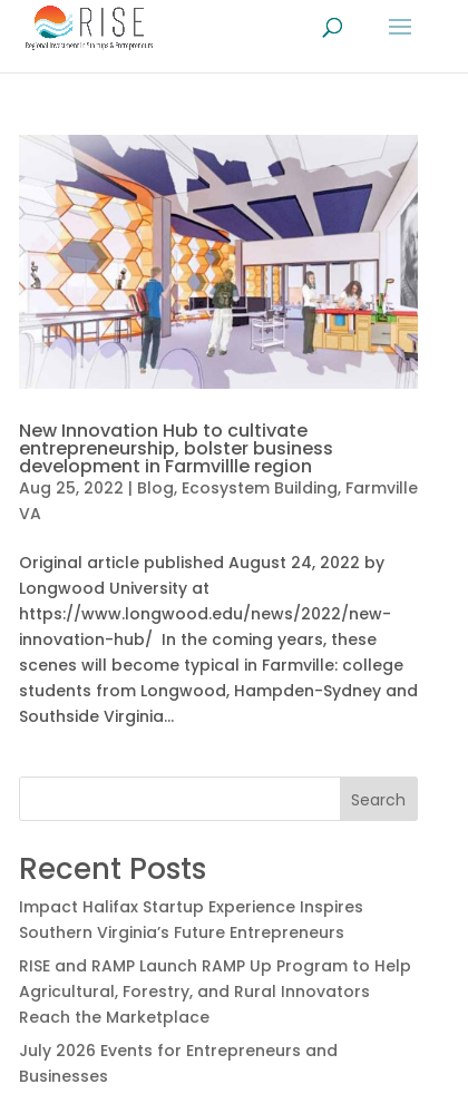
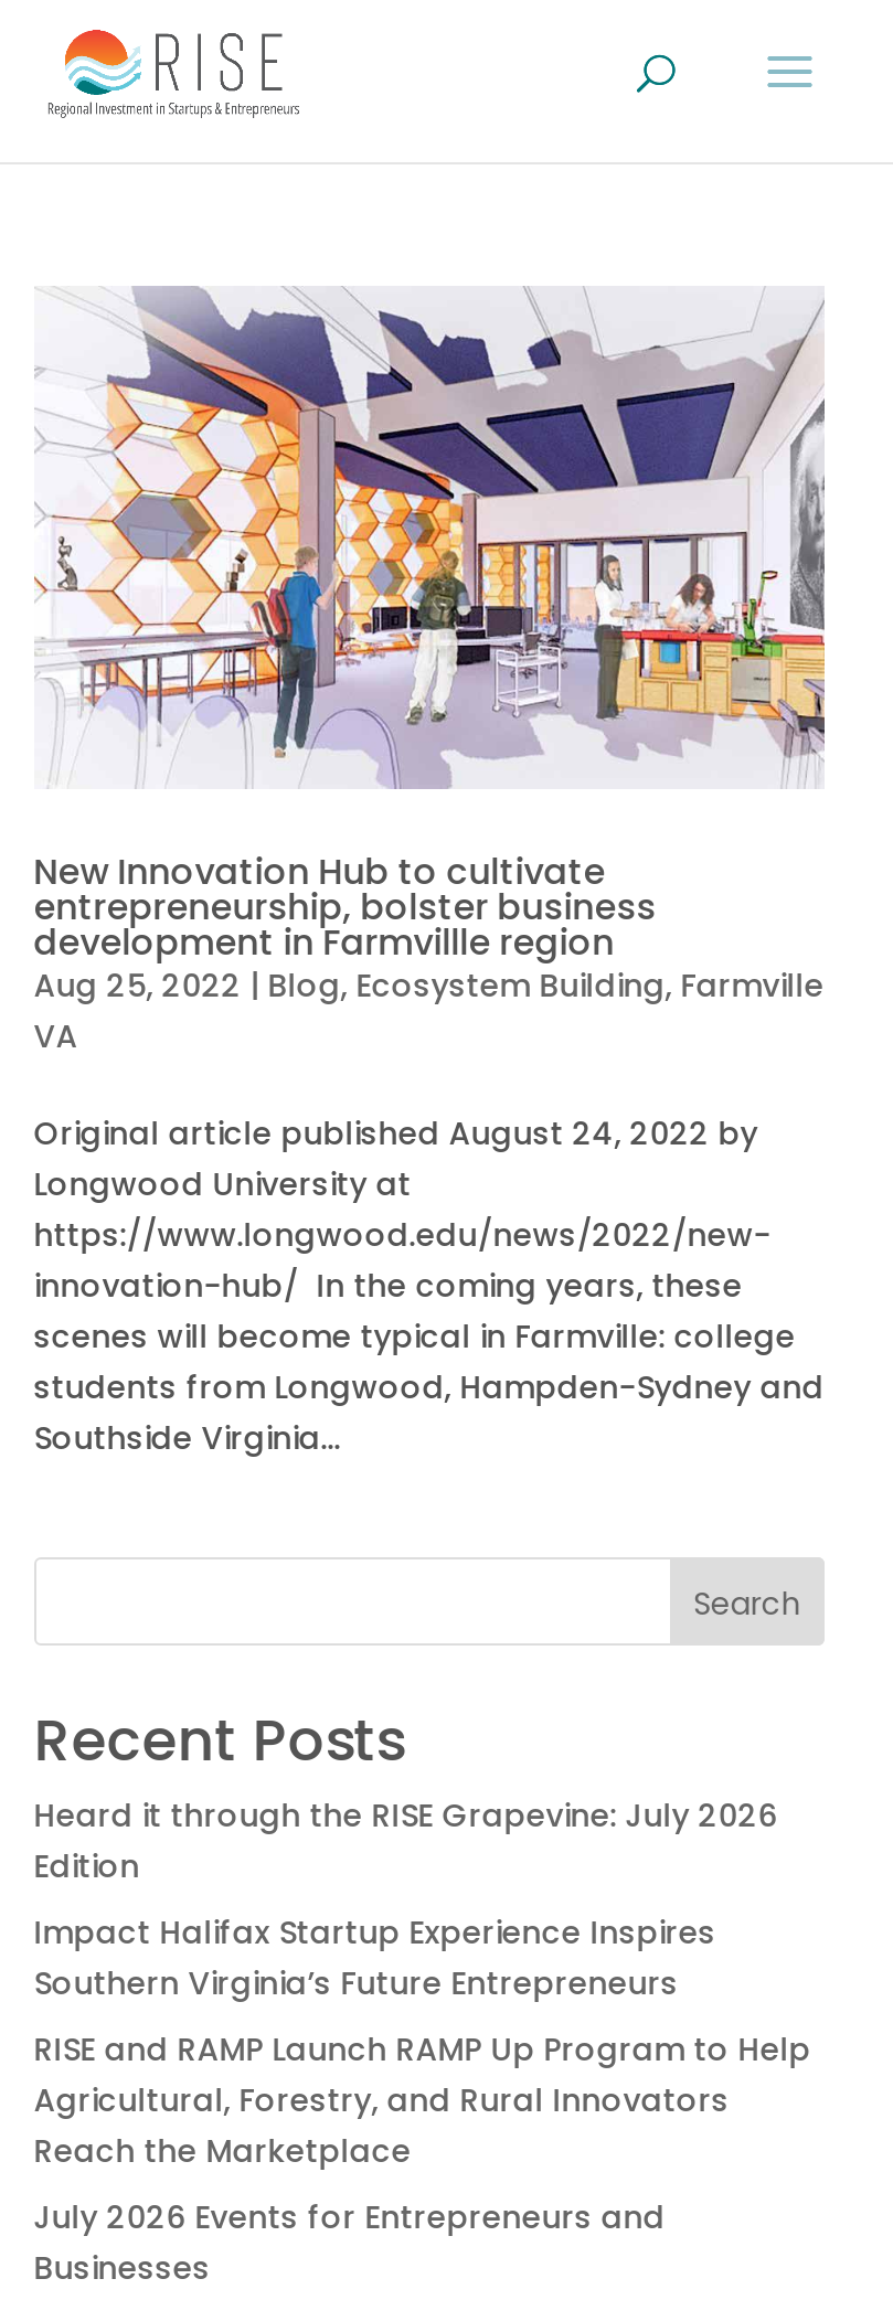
+ Heard it through the RISE Grapevine: July 2026
+ Edition
